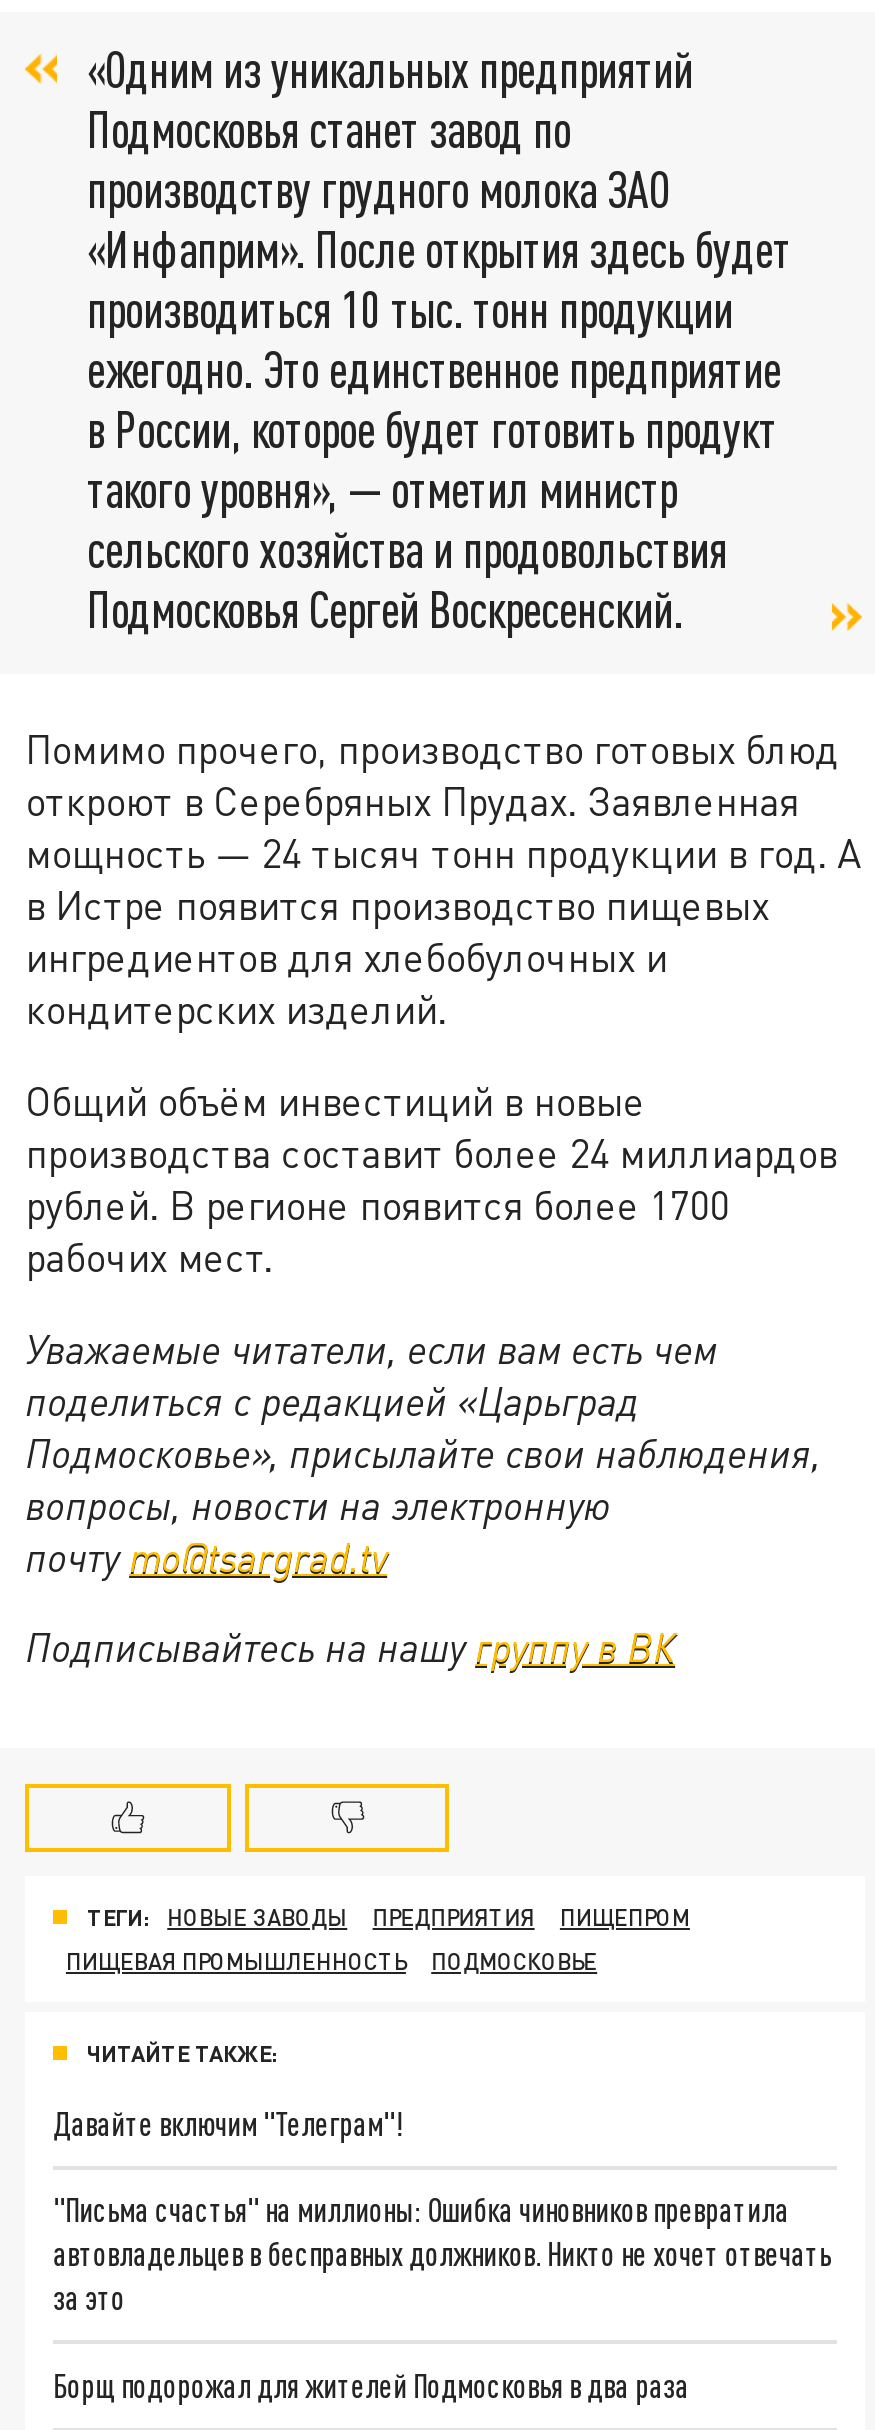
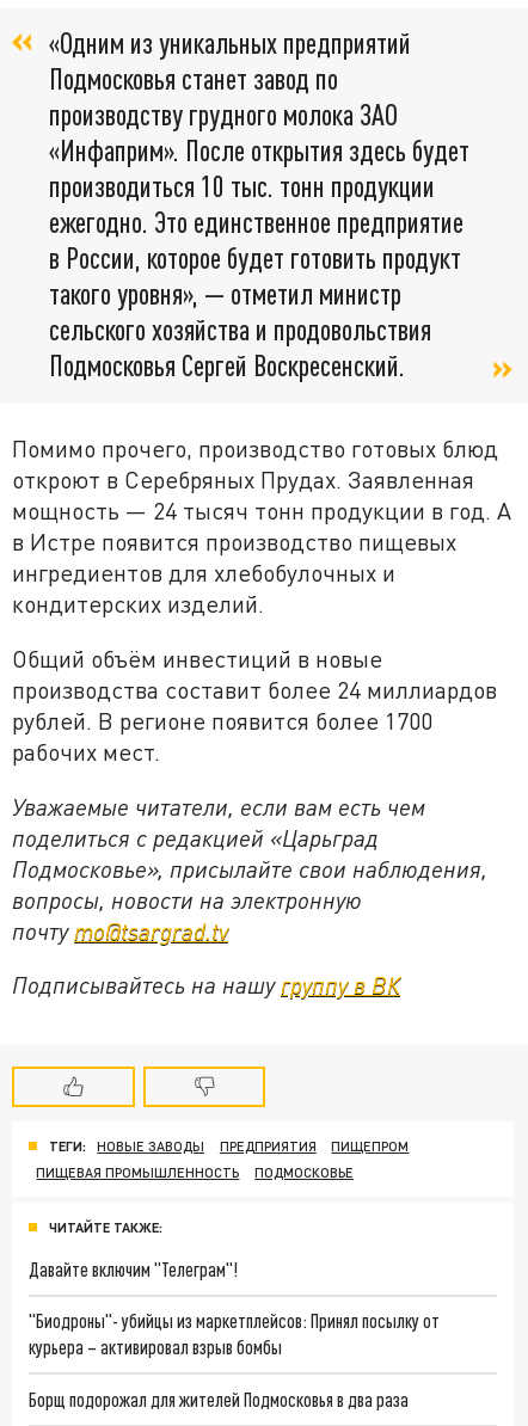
- "Письма счастья" на миллионы: Ошибка чиновников превратила
- автовладельцев в бесправных должников. Никто не хочет отвечать
- за это
+ "Биодроны"- убийцы из маркетплейсов: Принял посылку от
+ курьера – активировал взрыв бомбы
